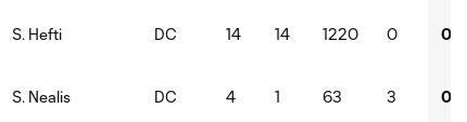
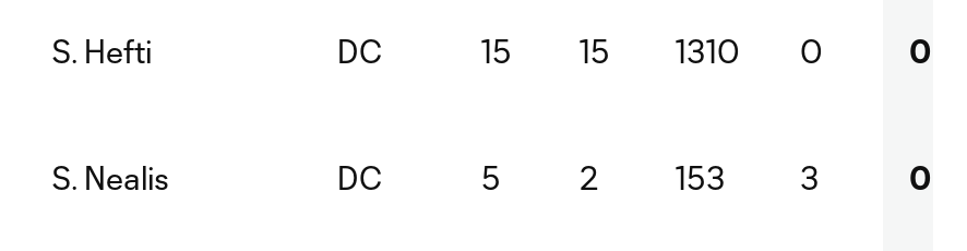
- 14
+ 15

- 14
+ 15

- 1220
+ 1310

- 4
+ 5

- 1
+ 2

- 63
+ 153
